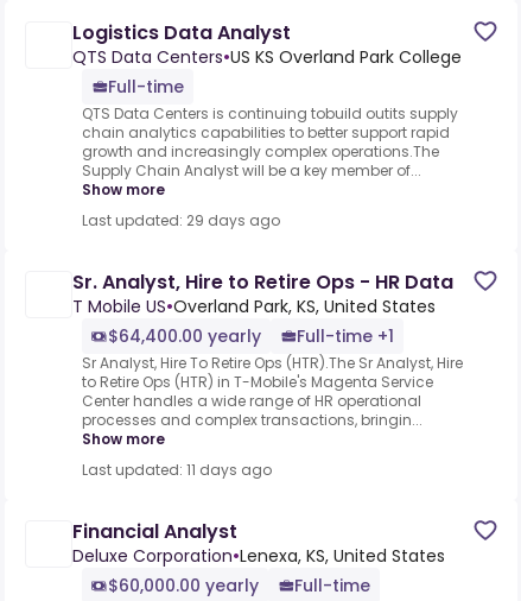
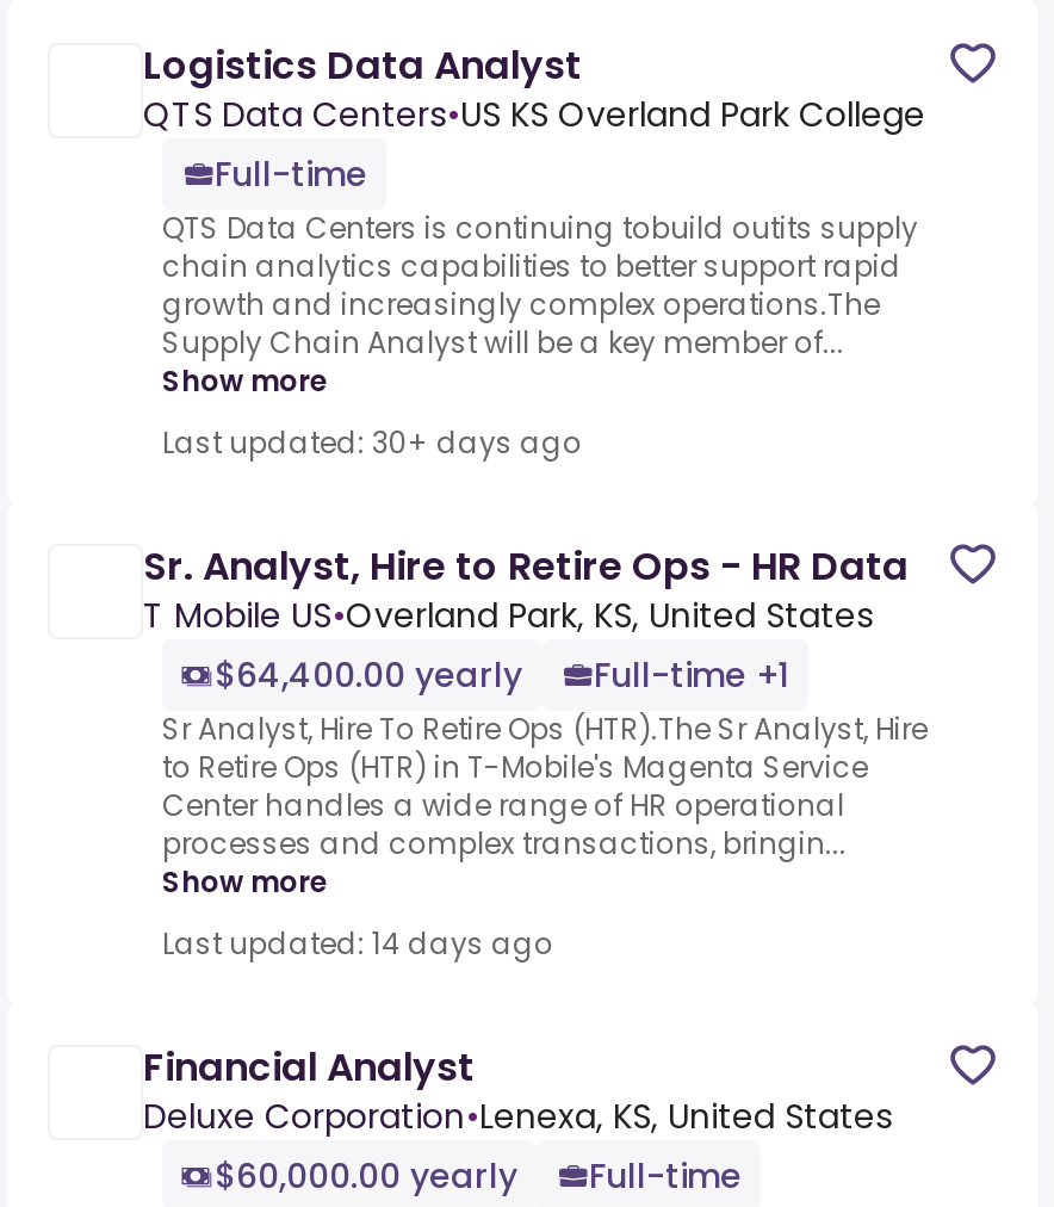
- Last updated: 29 days ago
+ Last updated: 30+ days ago

- Last updated: 11 days ago
+ Last updated: 14 days ago
